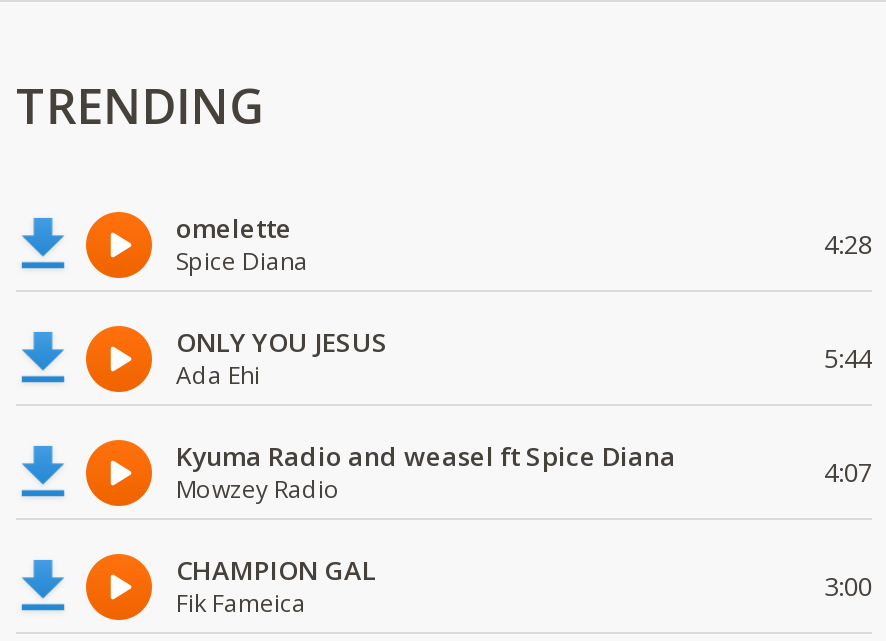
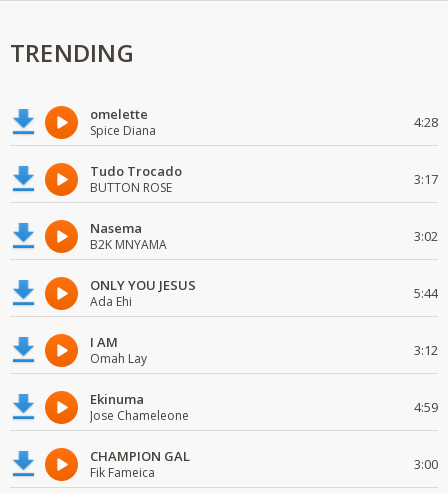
+ Tudo Trocado
+ BUTTON ROSE
+ 3:17
+ Nasema
+ B2K MNYAMA
+ 3:02

- Kyuma Radio and weasel ft Spice Diana
- Mowzey Radio
- 4:07
+ I AM
+ Omah Lay
+ 3:12
+ Ekinuma
+ Jose Chameleone
+ 4:59
